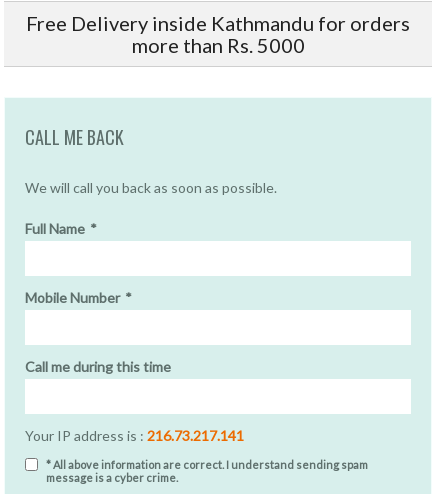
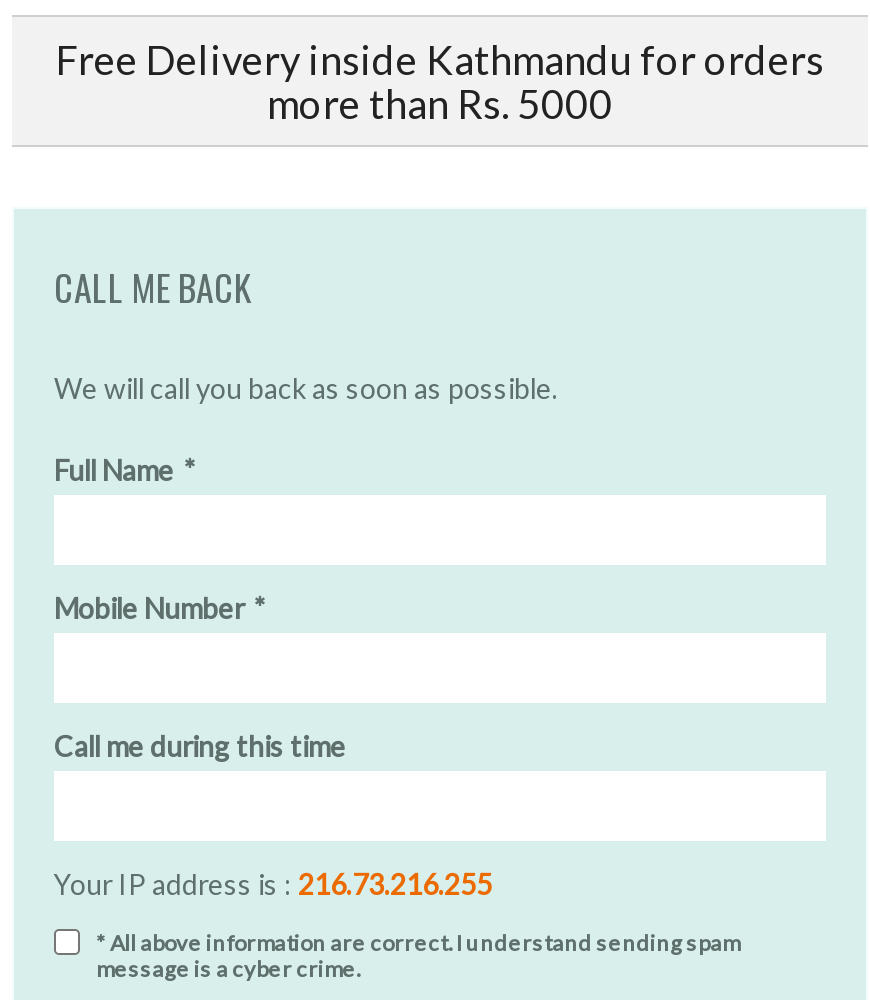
- Your IP address is : 216.73.217.141
+ Your IP address is : 216.73.216.255
